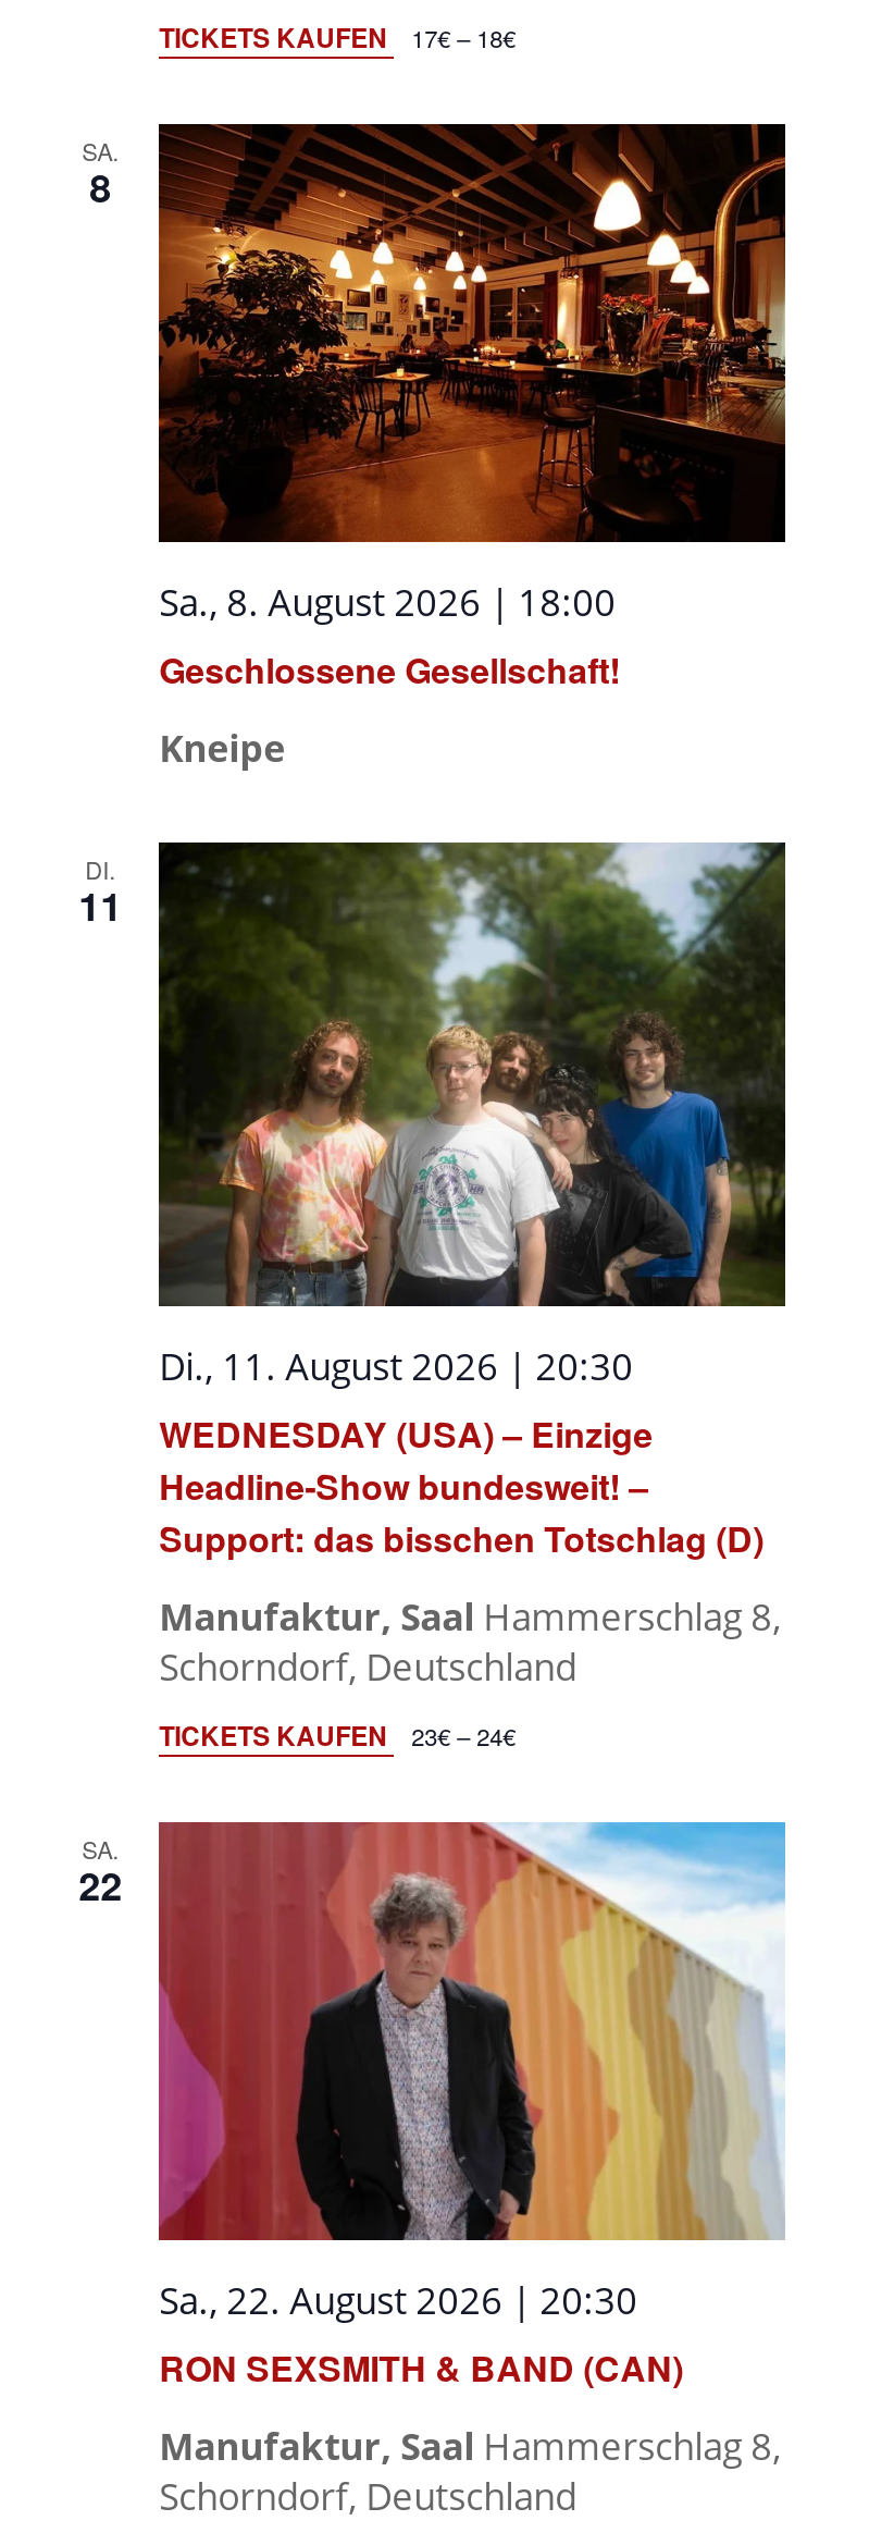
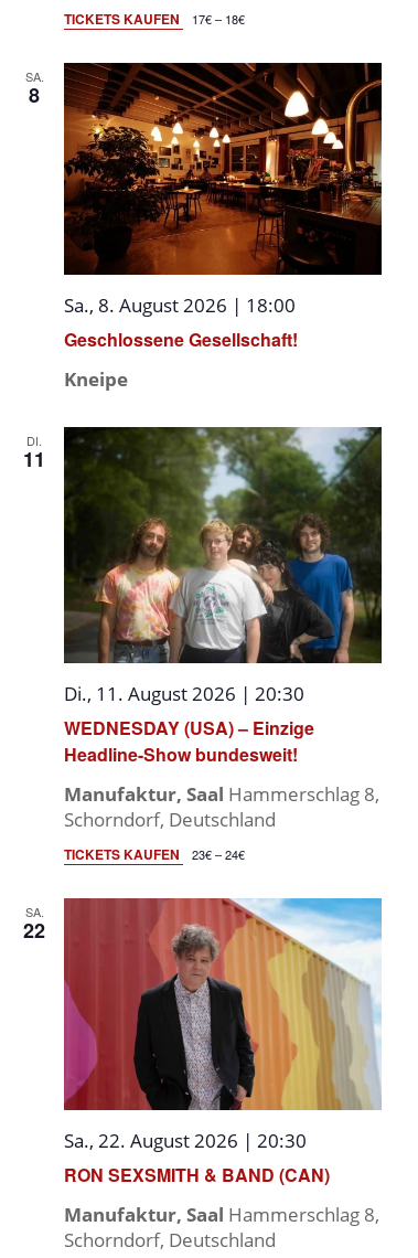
- Headline-Show bundesweit! –
- Support: das bisschen Totschlag (D)
+ Headline-Show bundesweit!
